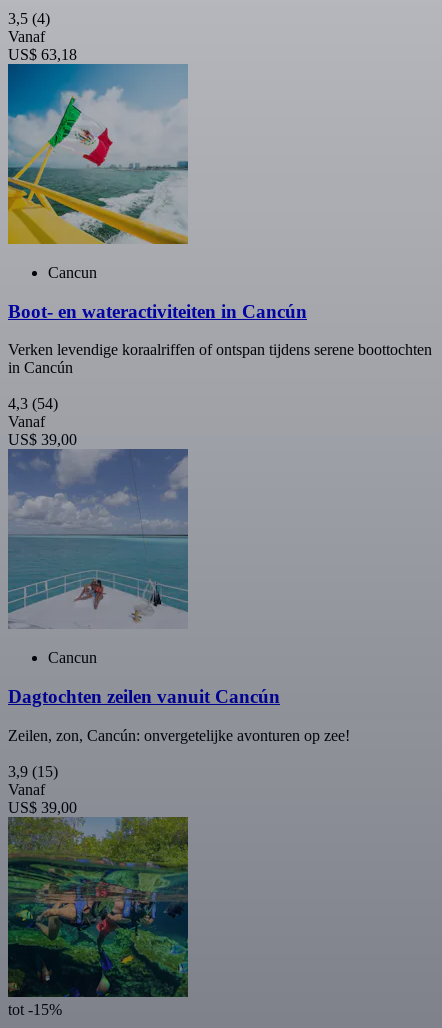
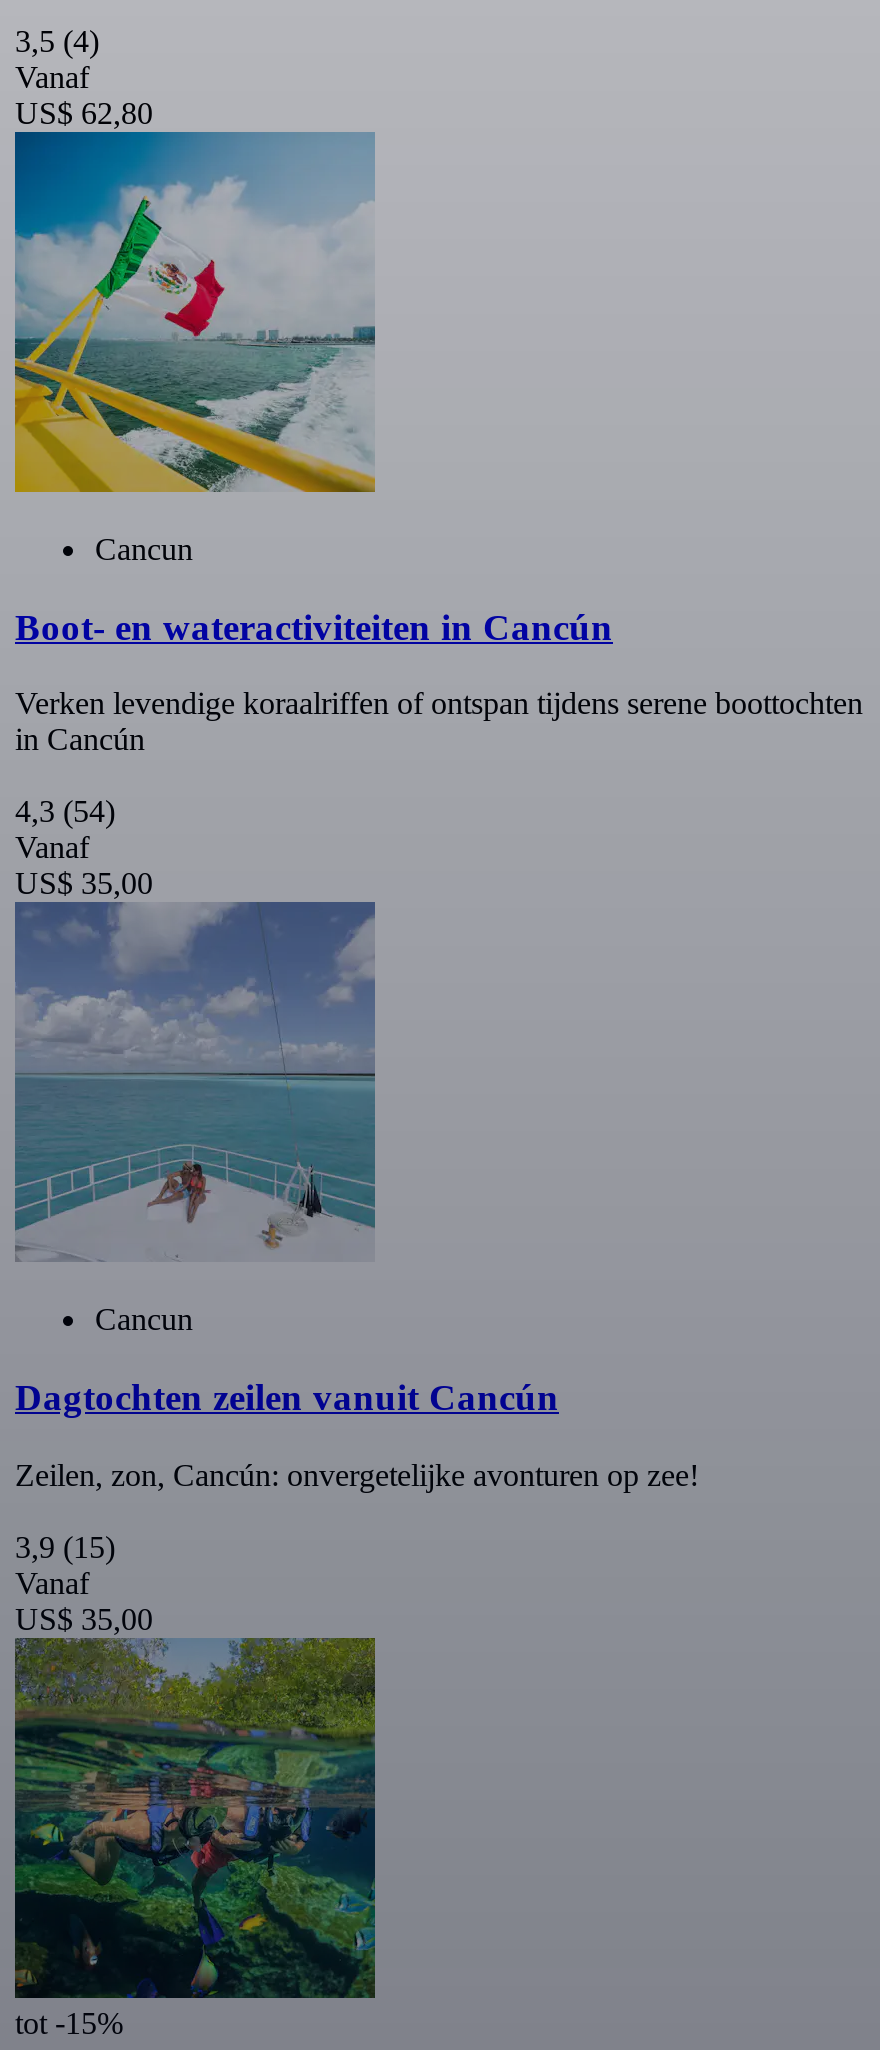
- US$ 63,18
+ US$ 62,80

- US$ 39,00
+ US$ 35,00

- US$ 39,00
+ US$ 35,00
